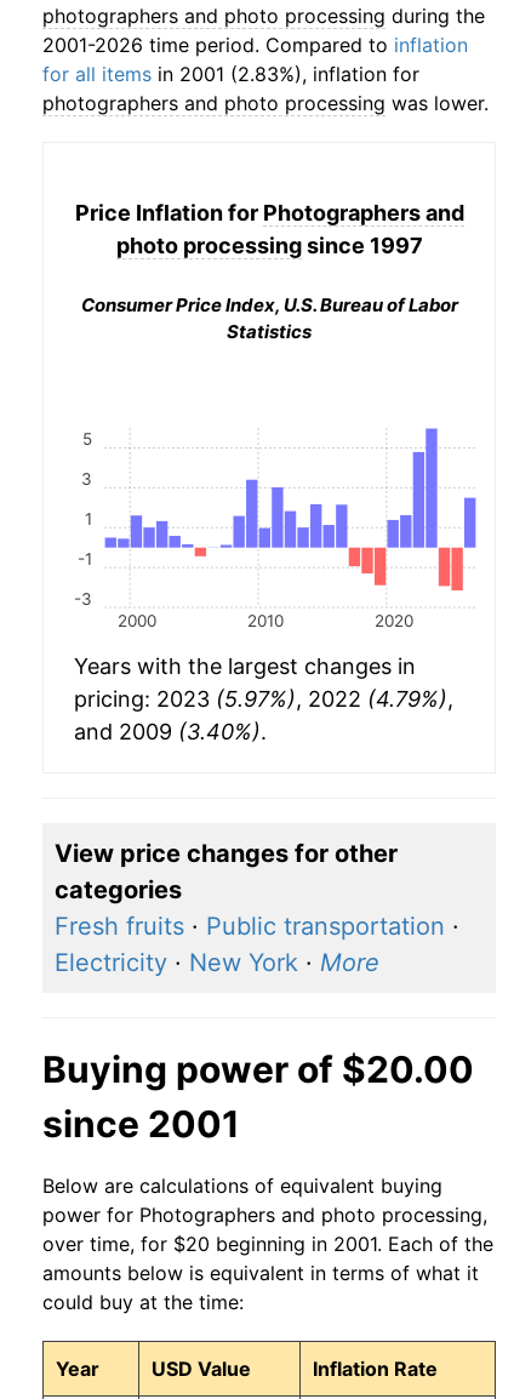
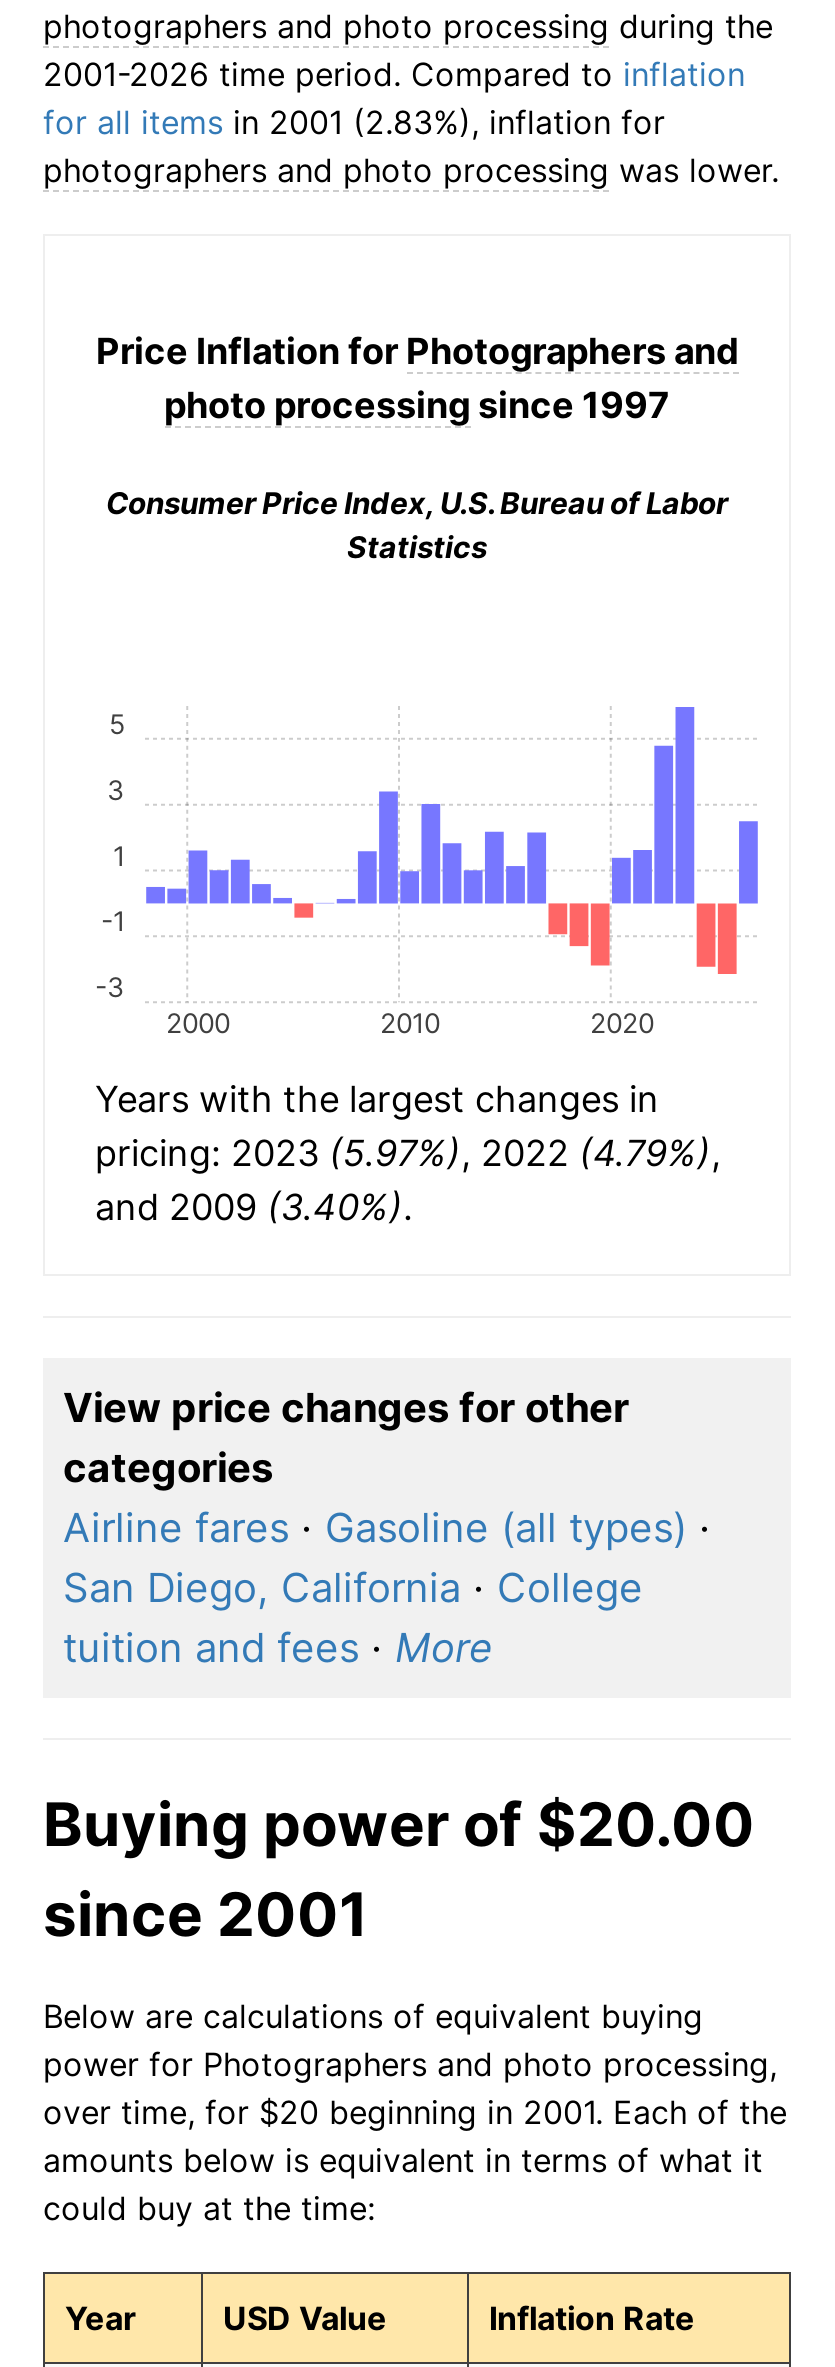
- Fresh fruits · Public transportation ·
- Electricity · New York · More
+ Airline fares · Gasoline (all types) ·
+ San Diego, California · College
+ tuition and fees · More
